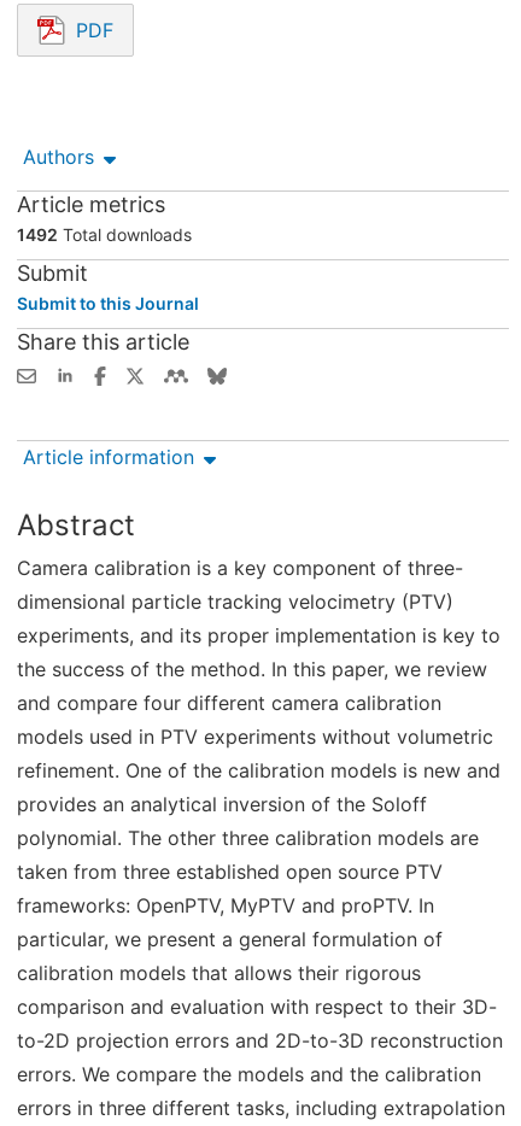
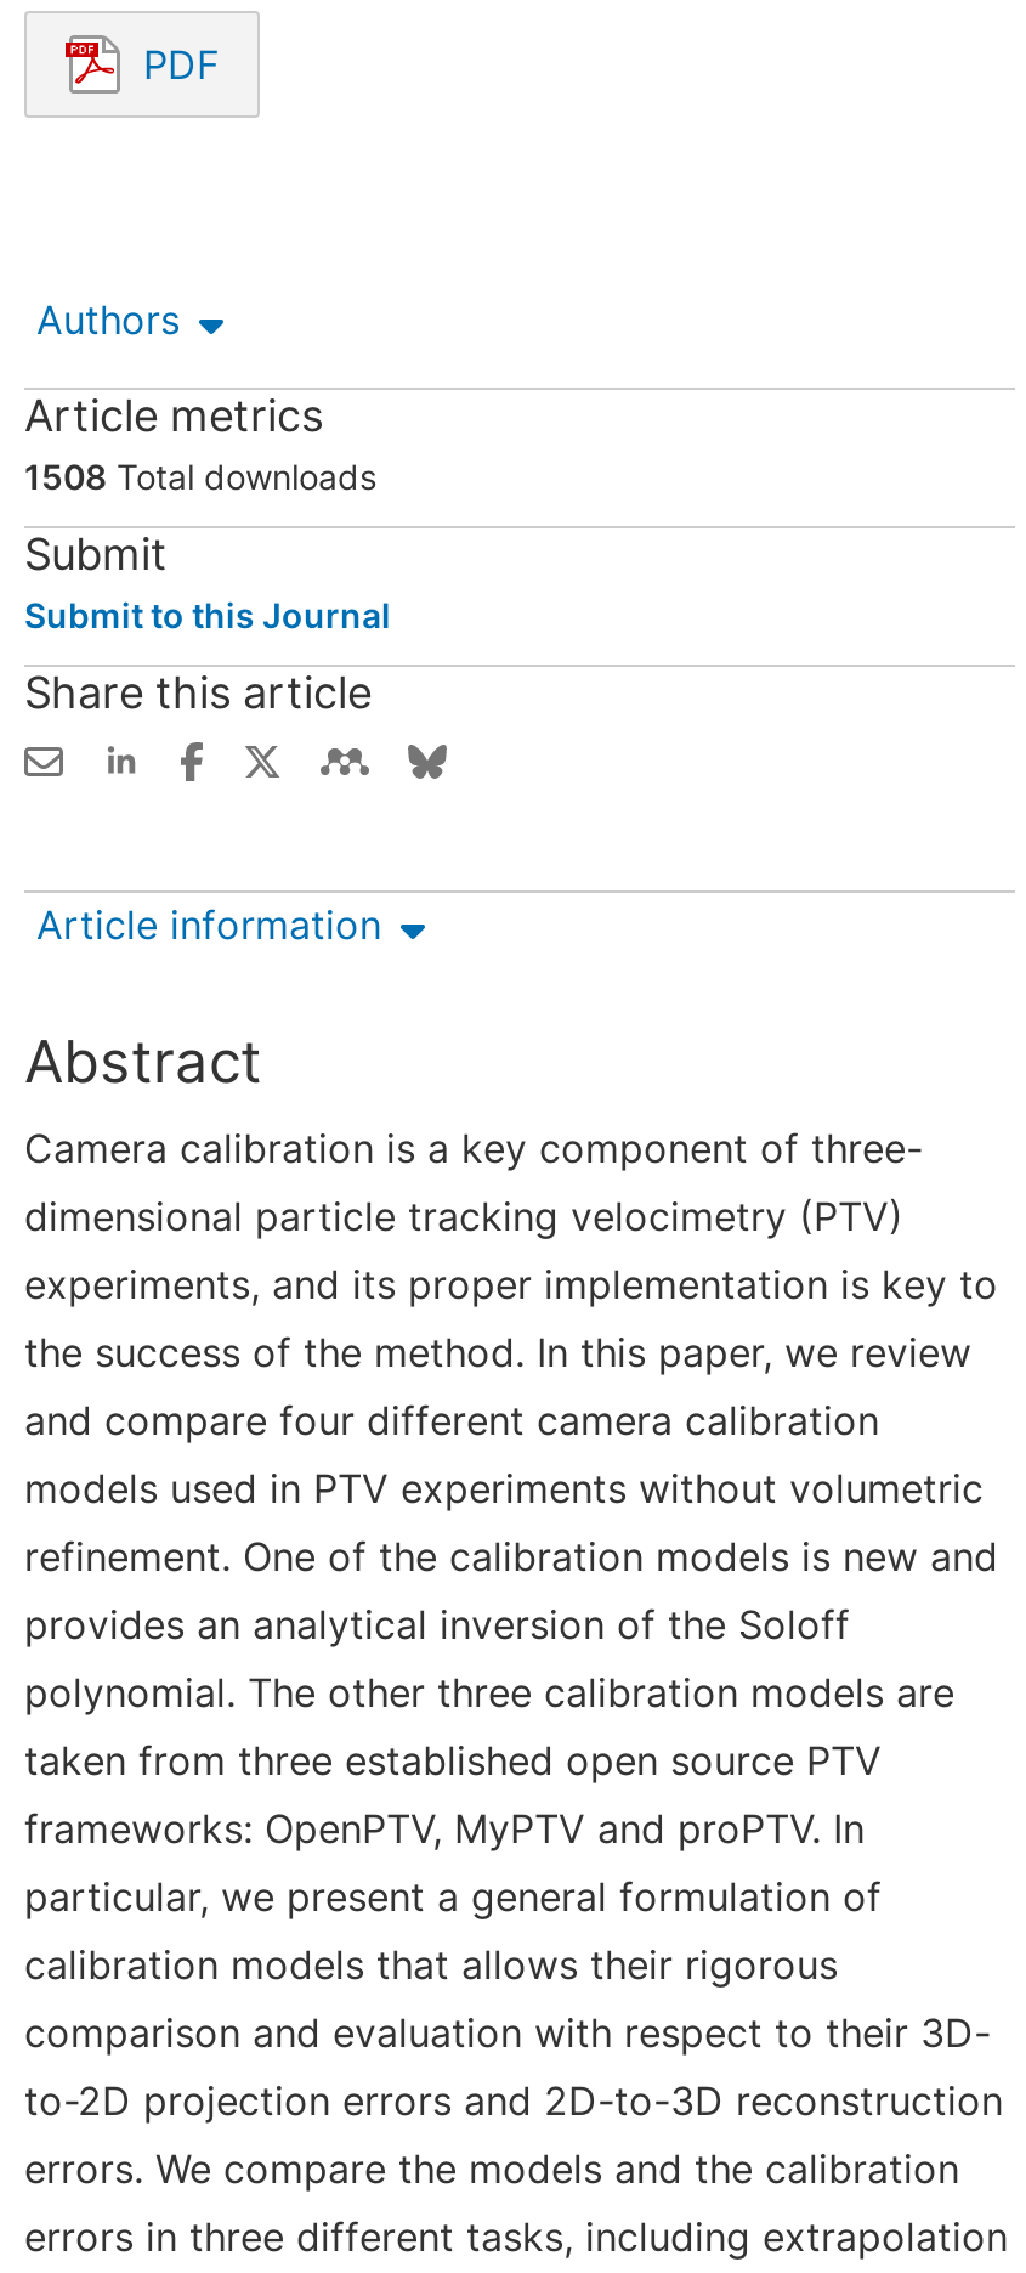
- 1492 Total downloads
+ 1508 Total downloads
